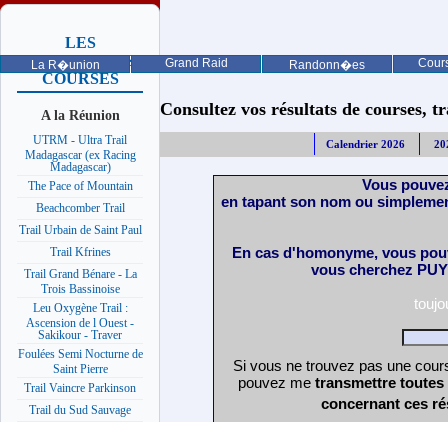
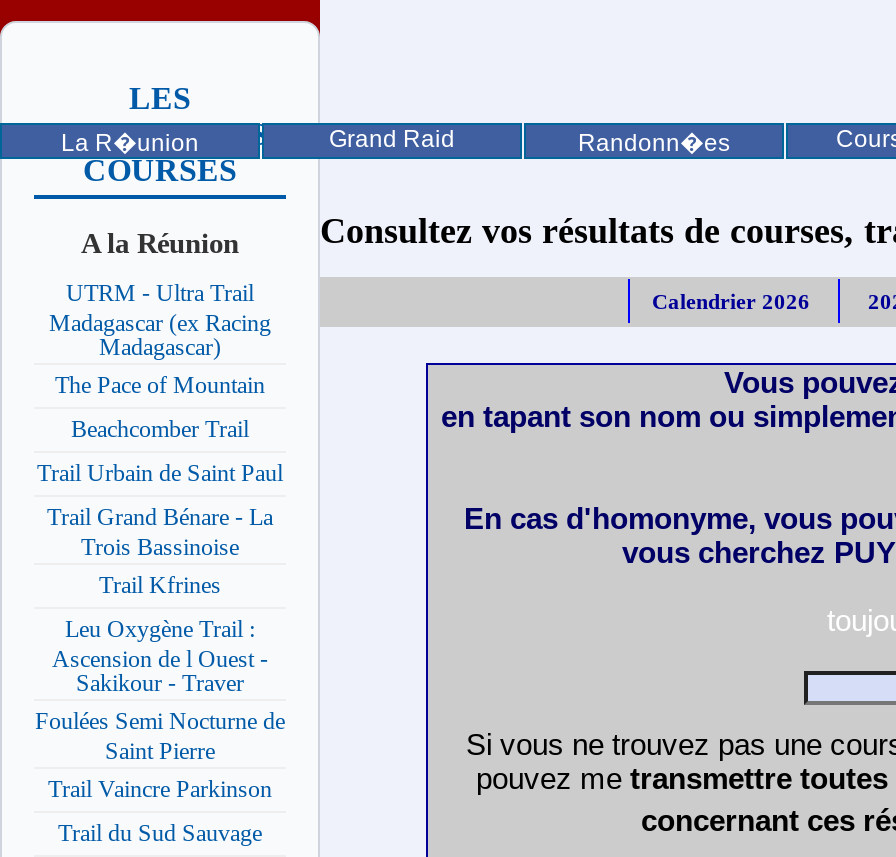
moved down: Trail Kfrines

moved up: Trail Grand Bénare - La | Trois Bassinoise
